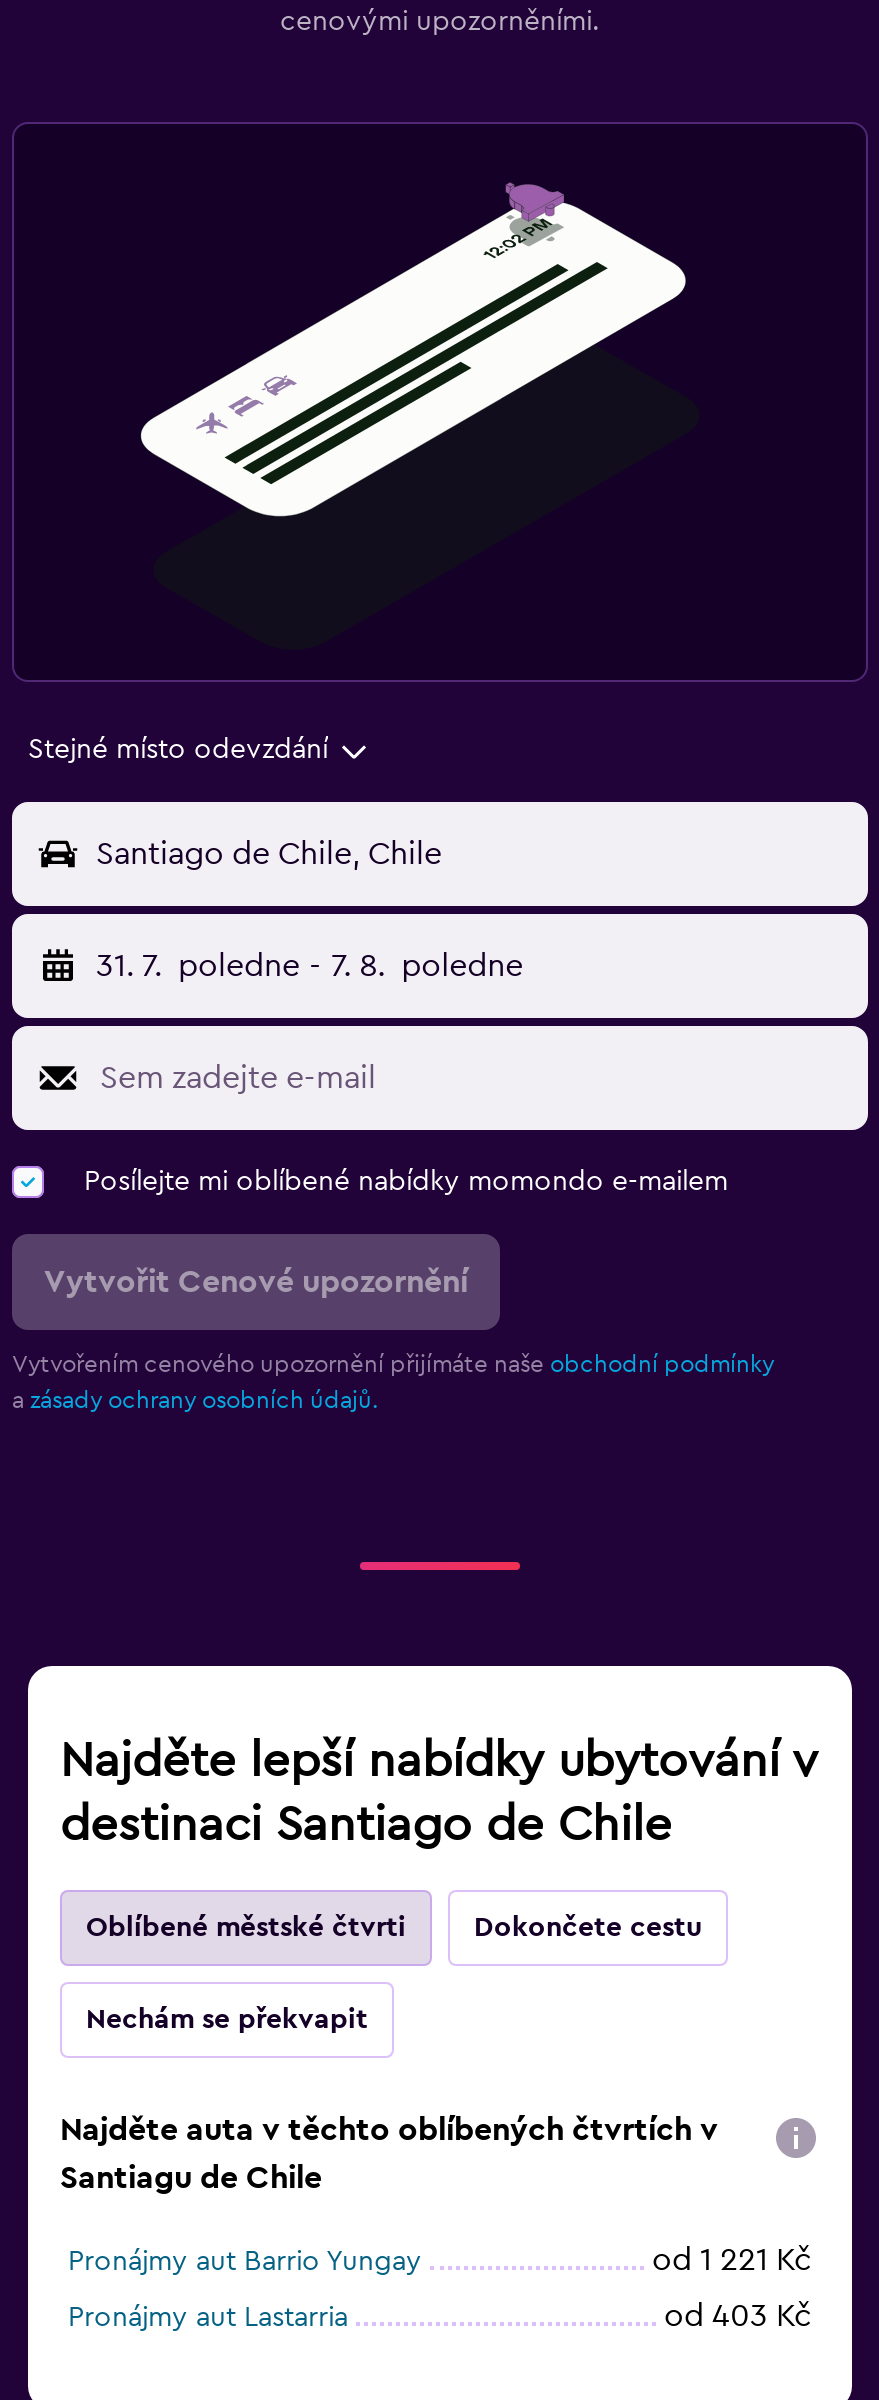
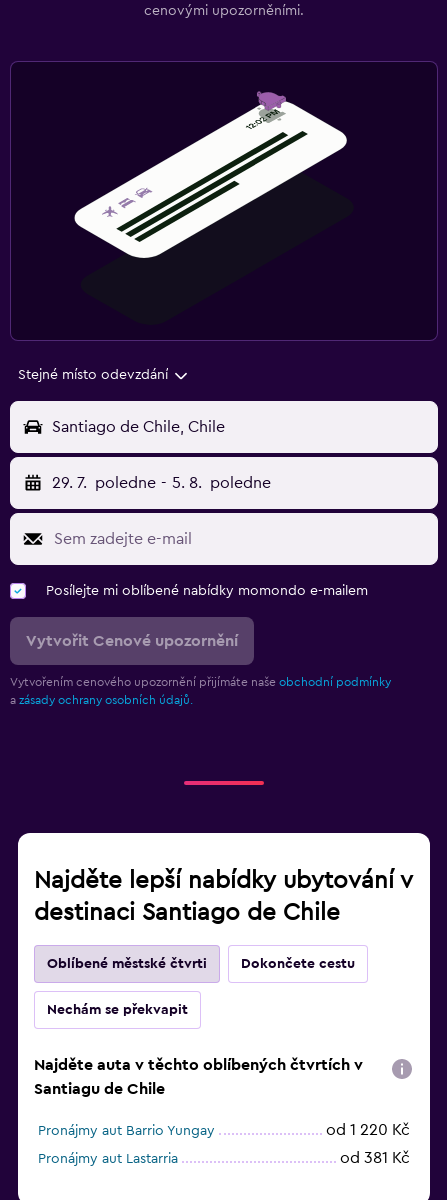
- 31. 7. poledne - 7. 8. poledne
+ 29. 7. poledne - 5. 8. poledne

- od 1 221 Kč
+ od 1 220 Kč

- od 403 Kč
+ od 381 Kč
